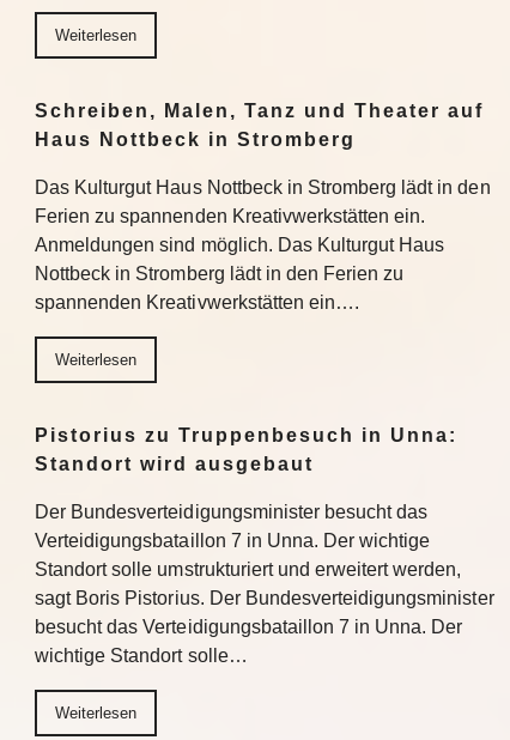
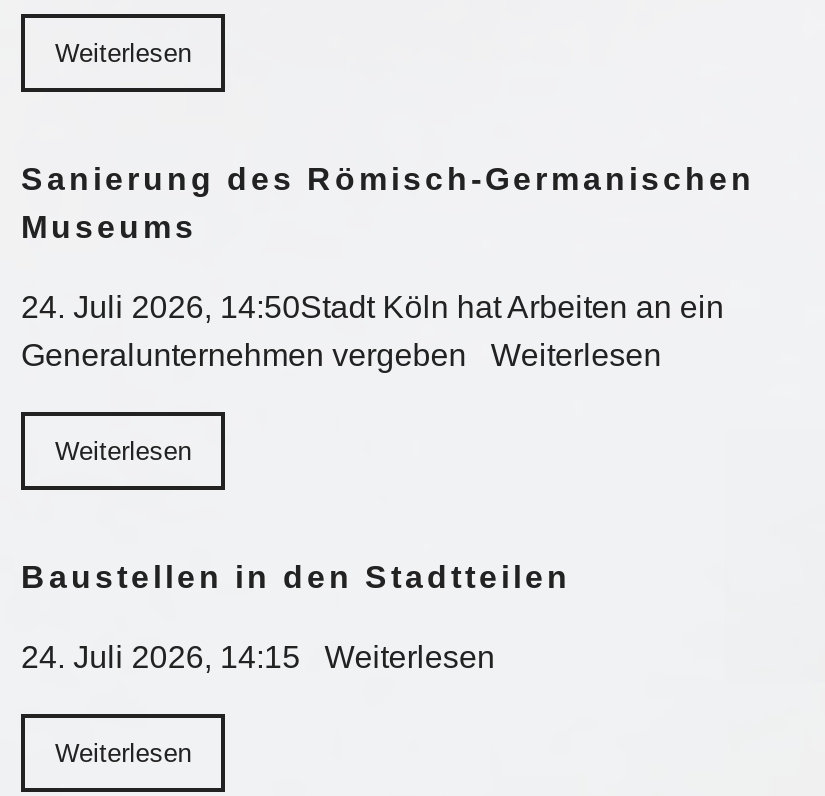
- Schreiben, Malen, Tanz und Theater auf
- Haus Nottbeck in Stromberg
+ Sanierung des Römisch-Germanischen
+ Museums

- Das Kulturgut Haus Nottbeck in Stromberg lädt in den
- Ferien zu spannenden Kreativwerkstätten ein.
- Anmeldungen sind möglich. Das Kulturgut Haus
- Nottbeck in Stromberg lädt in den Ferien zu
- spannenden Kreativwerkstätten ein….
+ 24. Juli 2026, 14:50Stadt Köln hat Arbeiten an ein
+ Generalunternehmen vergeben Weiterlesen

- Pistorius zu Truppenbesuch in Unna:
- Standort wird ausgebaut
+ Baustellen in den Stadtteilen

- Der Bundesverteidigungsminister besucht das
- Verteidigungsbataillon 7 in Unna. Der wichtige
- Standort solle umstrukturiert und erweitert werden,
- sagt Boris Pistorius. Der Bundesverteidigungsminister
- besucht das Verteidigungsbataillon 7 in Unna. Der
- wichtige Standort solle…
+ 24. Juli 2026, 14:15 Weiterlesen
